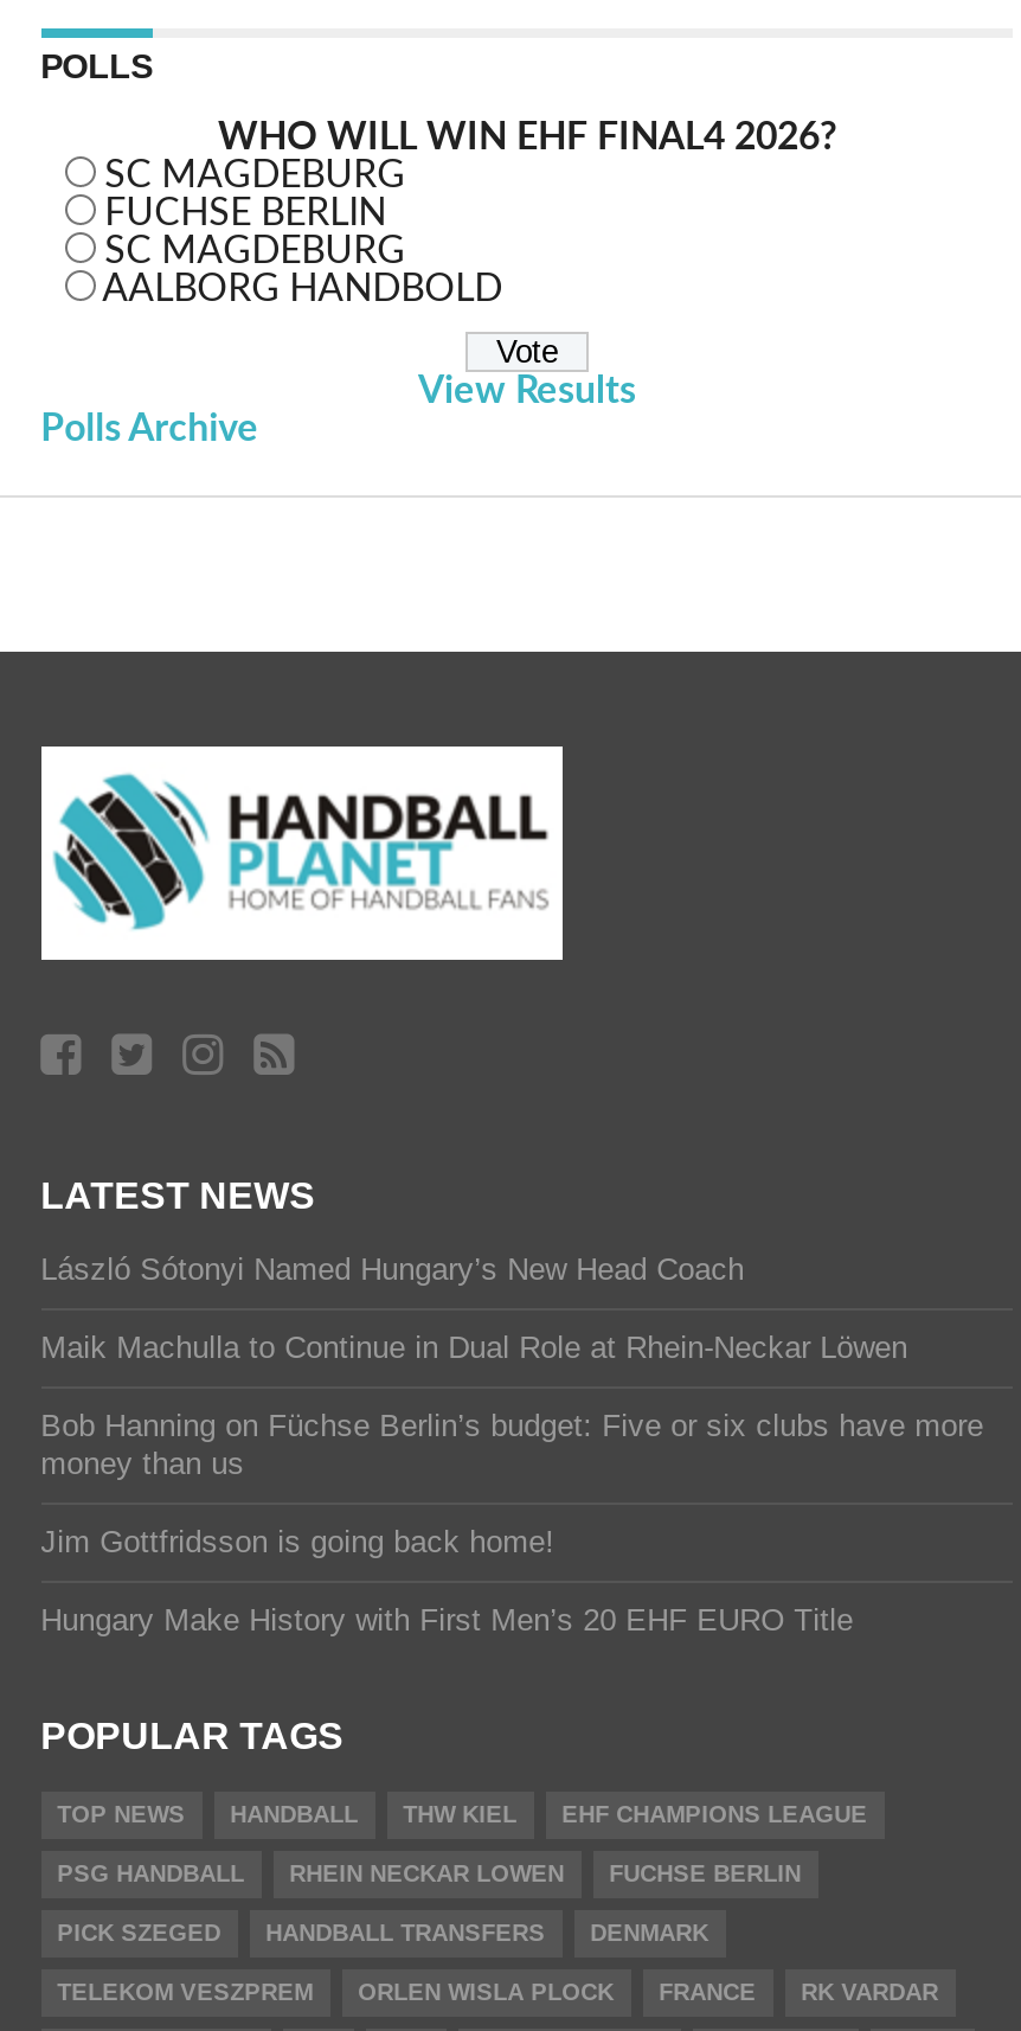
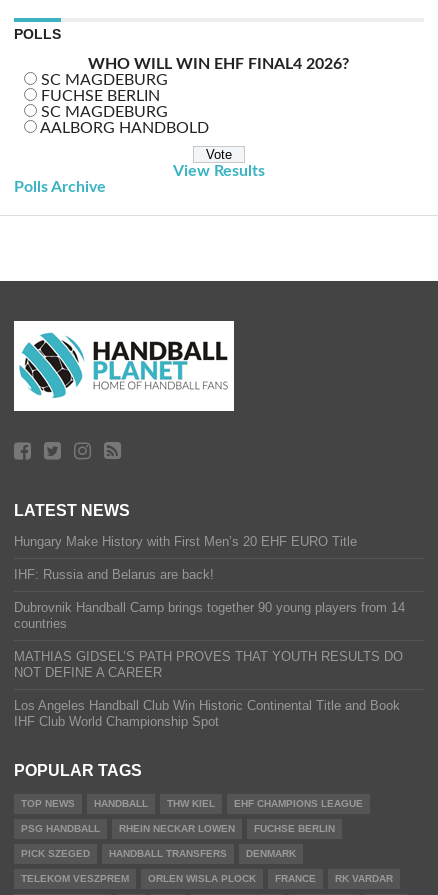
- László Sótonyi Named Hungary’s New Head Coach
- Maik Machulla to Continue in Dual Role at Rhein-Neckar Löwen
- Bob Hanning on Füchse Berlin’s budget: Five or six clubs have more
- money than us
- Jim Gottfridsson is going back home!

moved up: Hungary Make History with First Men’s 20 EHF EURO Title

+ IHF: Russia and Belarus are back!
+ Dubrovnik Handball Camp brings together 90 young players from 14
+ countries
+ MATHIAS GIDSEL’S PATH PROVES THAT YOUTH RESULTS DO
+ NOT DEFINE A CAREER
+ Los Angeles Handball Club Win Historic Continental Title and Book
+ IHF Club World Championship Spot
